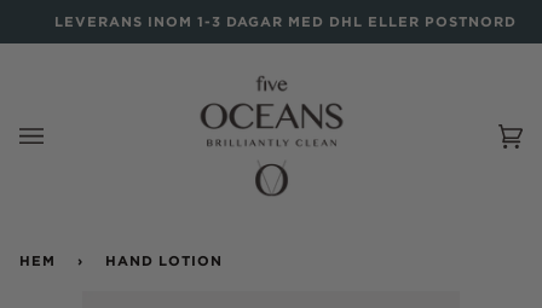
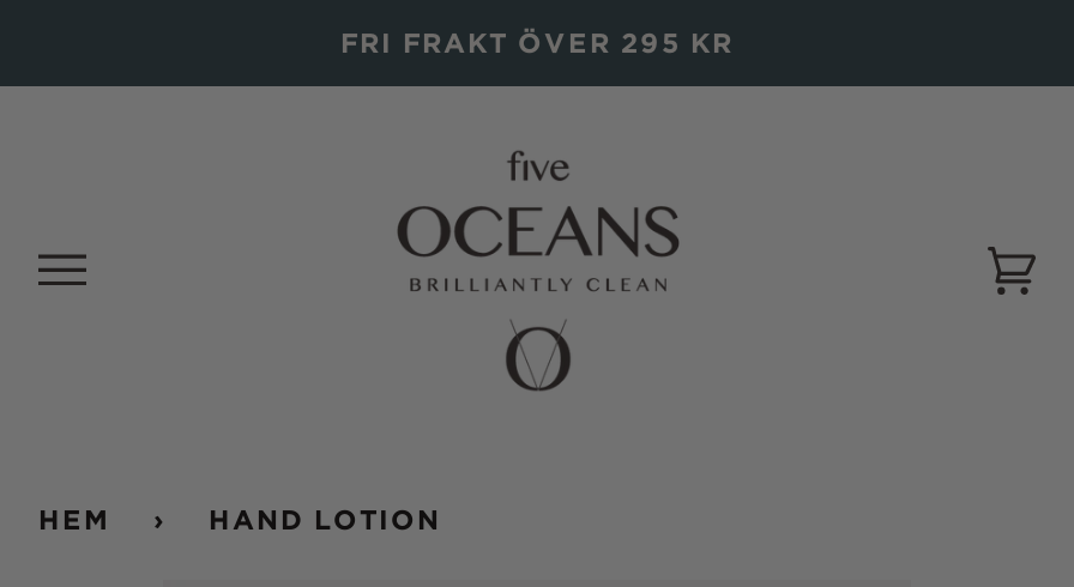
- LEVERANS INOM 1-3 DAGAR MED DHL ELLER POSTNORD
+ FRI FRAKT ÖVER 295 KR
